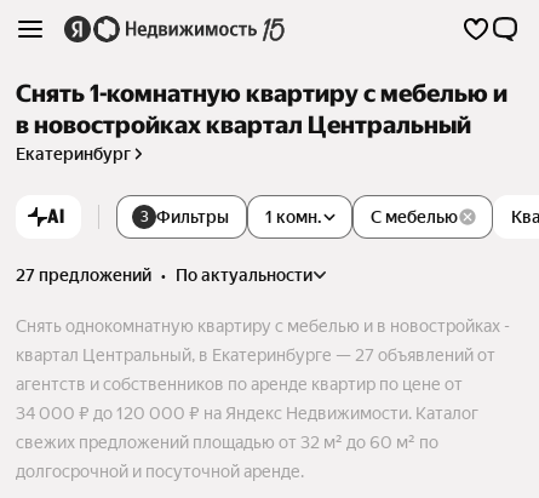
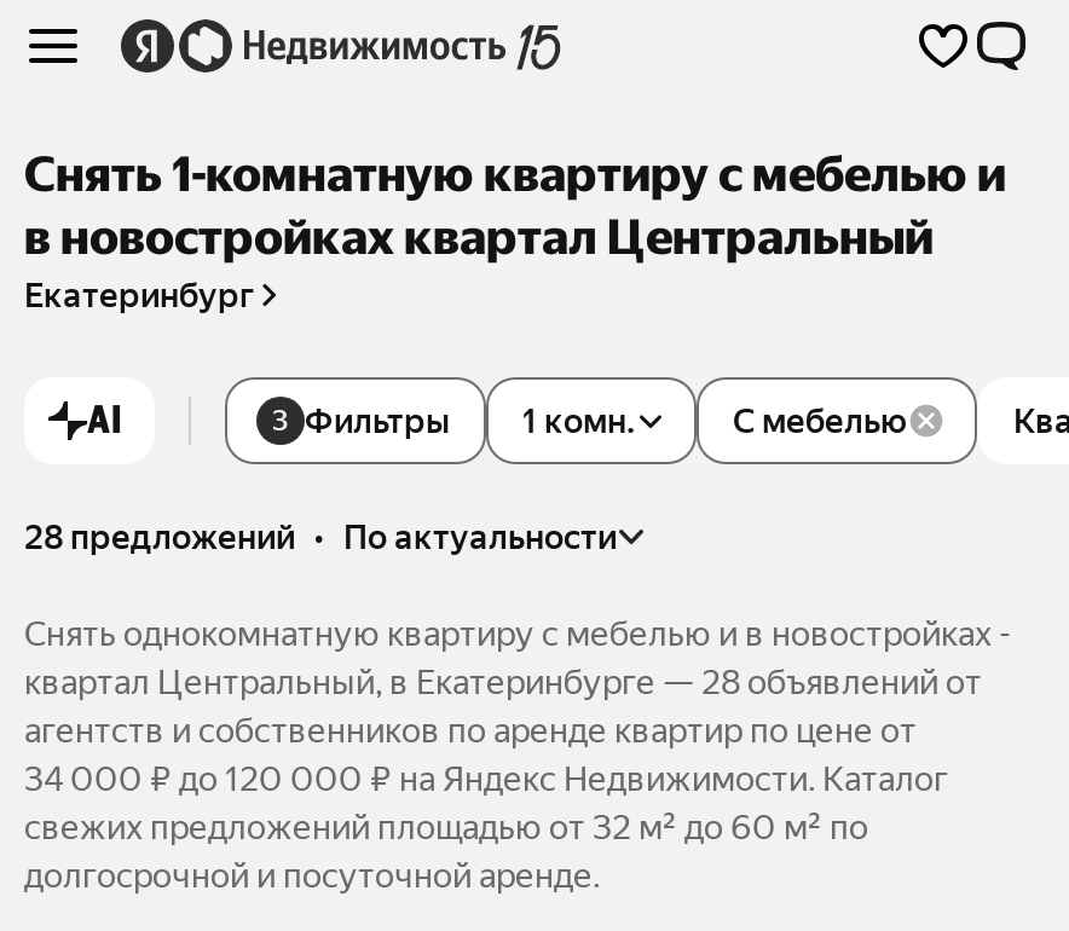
- 27 предложений • по актуальности
+ 28 предложений • по актуальности

- квартал Центральный, в Екатеринбурге — 27 объявлений от
+ квартал Центральный, в Екатеринбурге — 28 объявлений от
